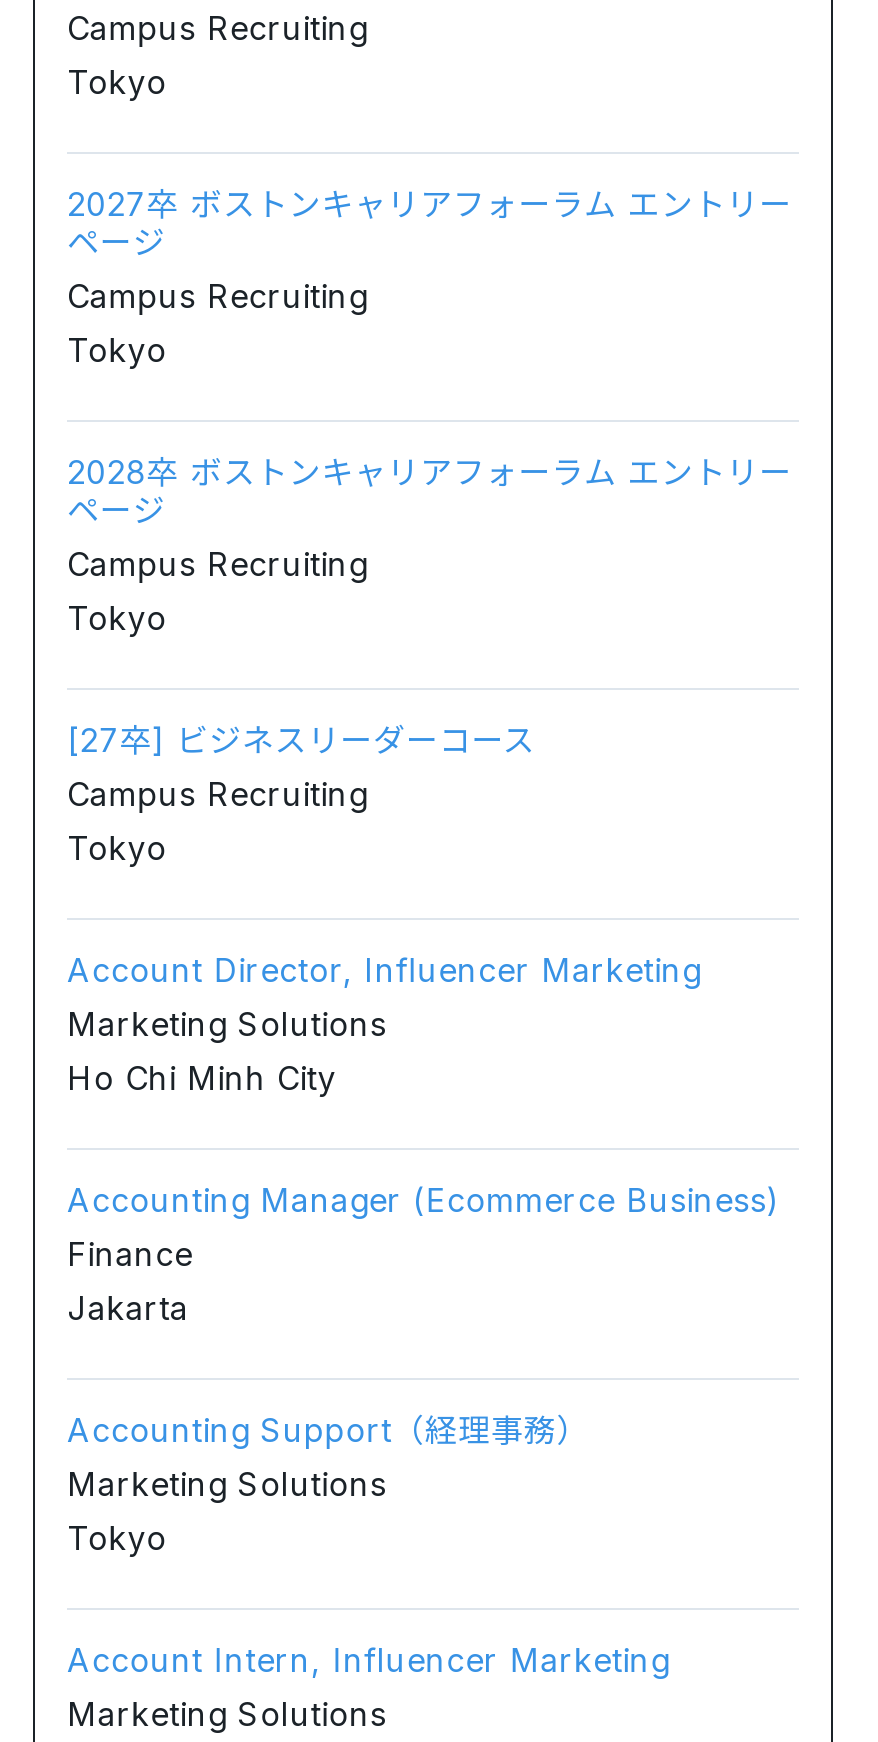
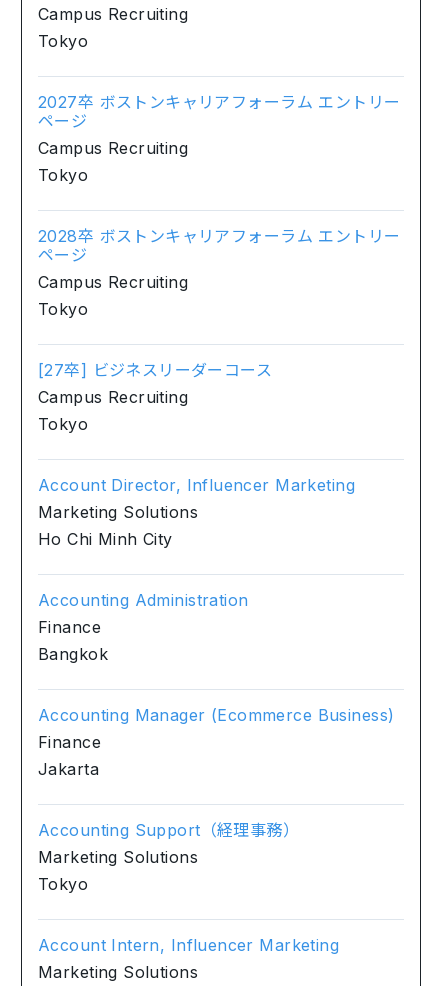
+ Accounting Administration
+ Finance
+ Bangkok
